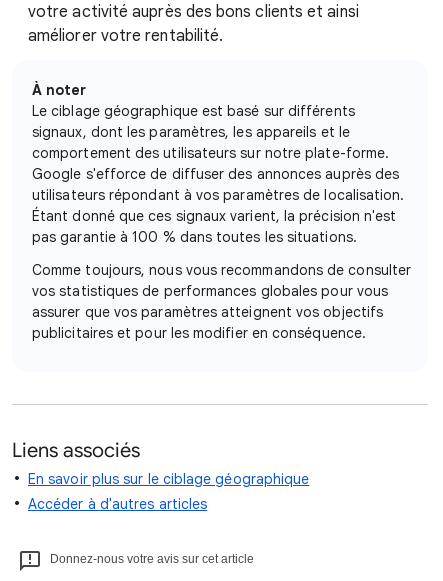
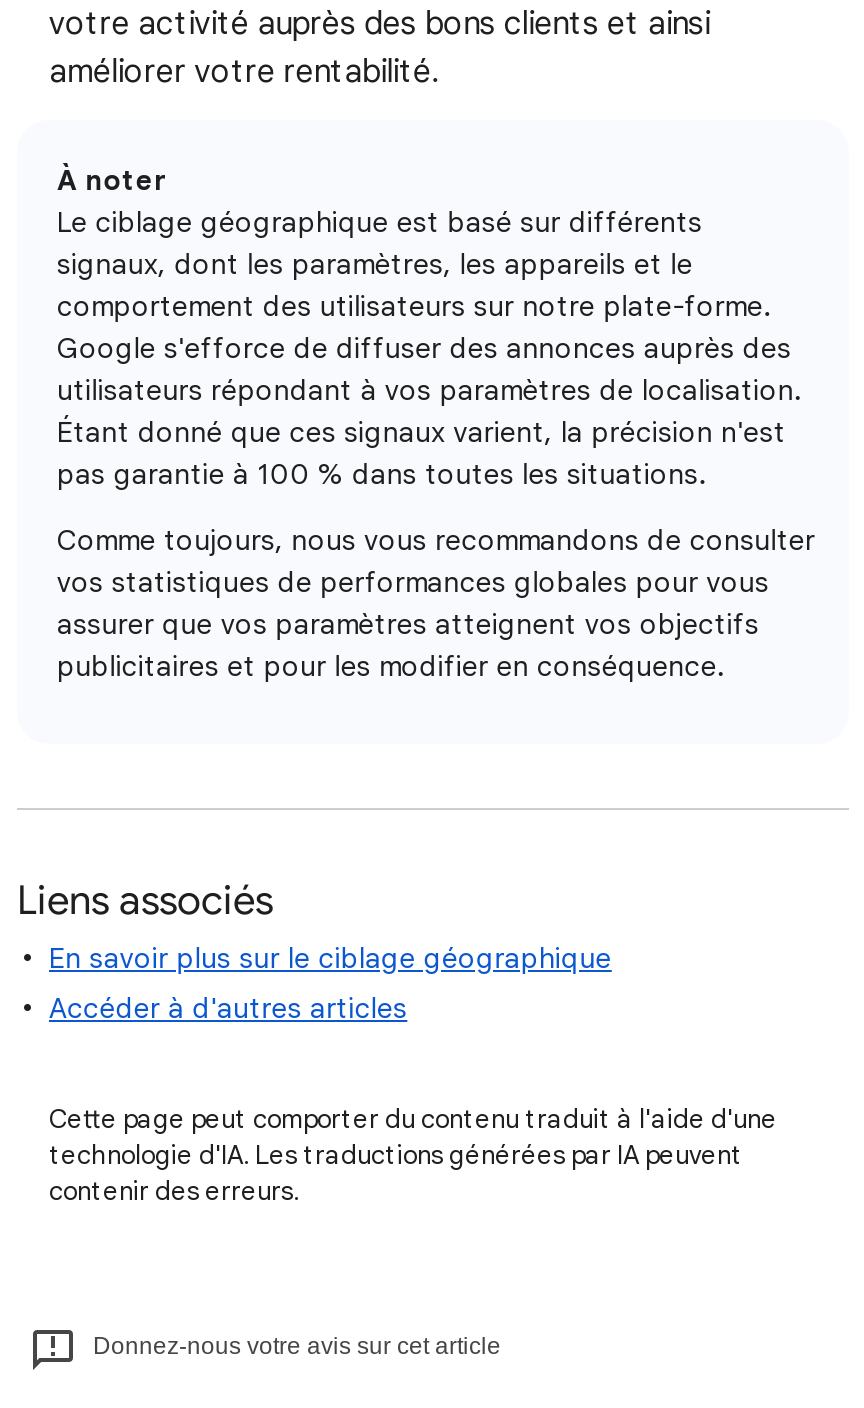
+ Cette page peut comporter du contenu traduit à l'aide d'une
+ technologie d'IA. Les traductions générées par IA peuvent
+ contenir des erreurs.
